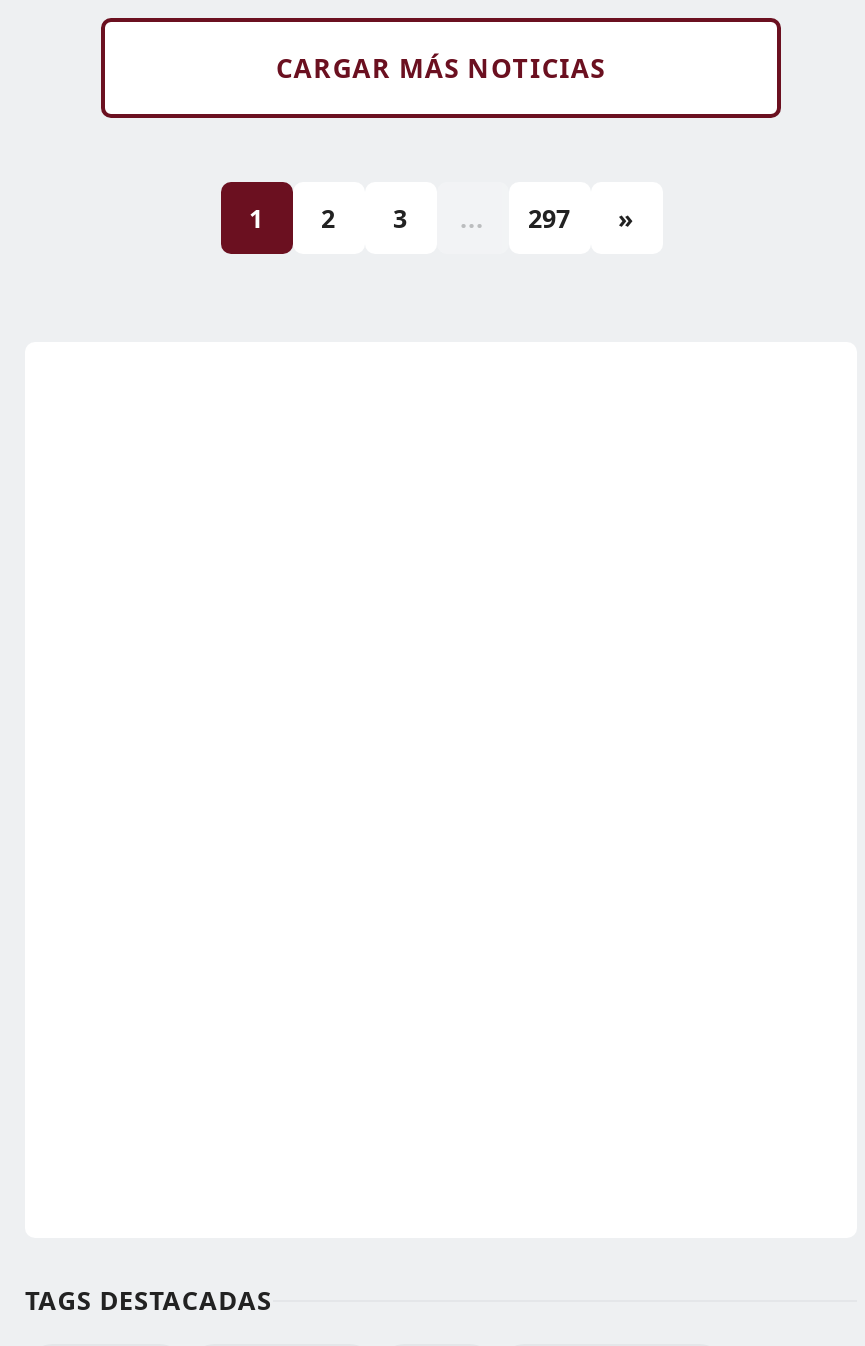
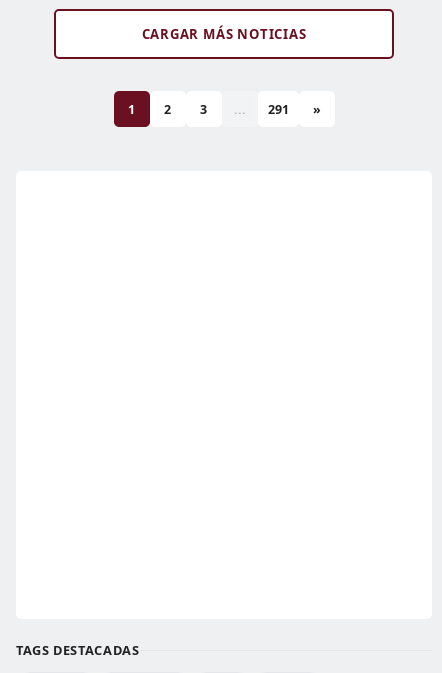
- 297
+ 291
